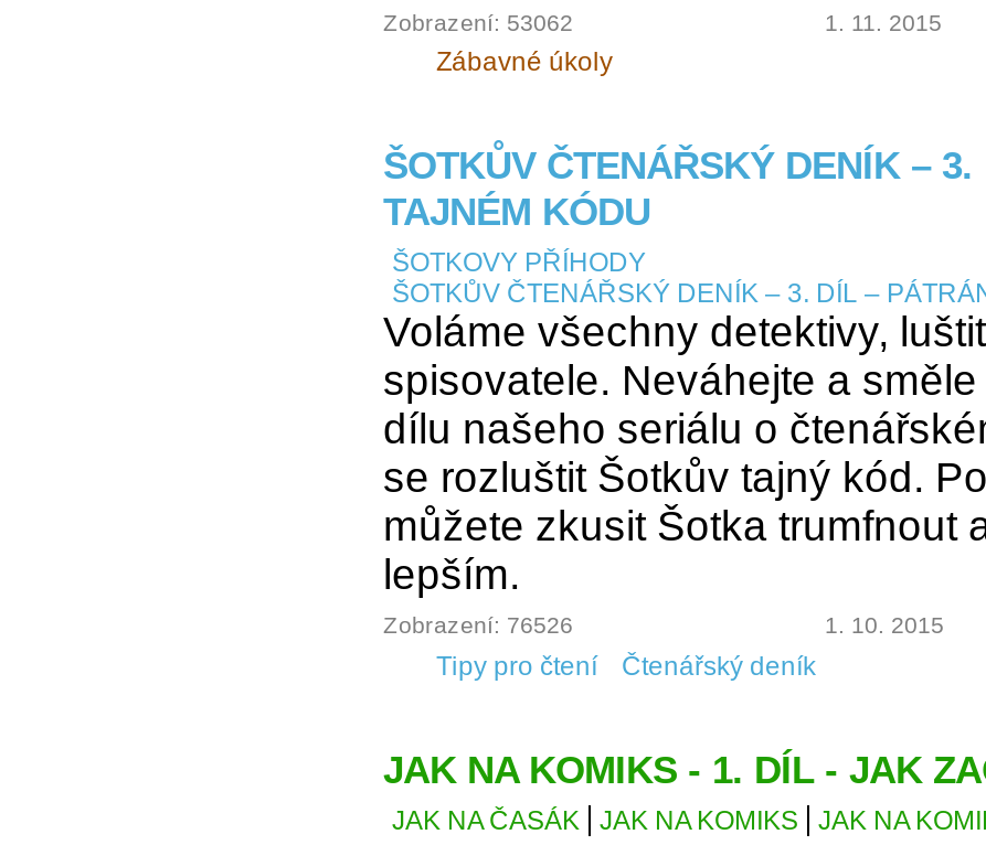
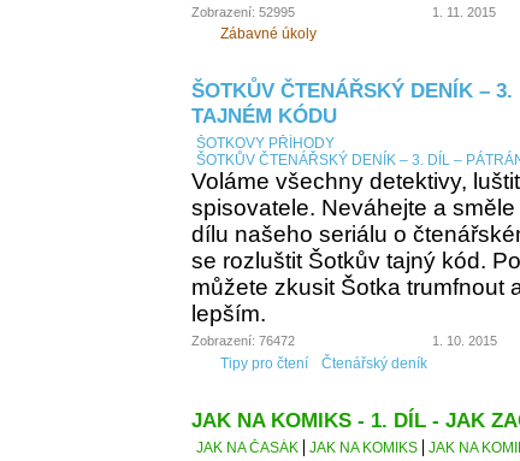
- Zobrazení: 53062
+ Zobrazení: 52995

- Zobrazení: 76526
+ Zobrazení: 76472
